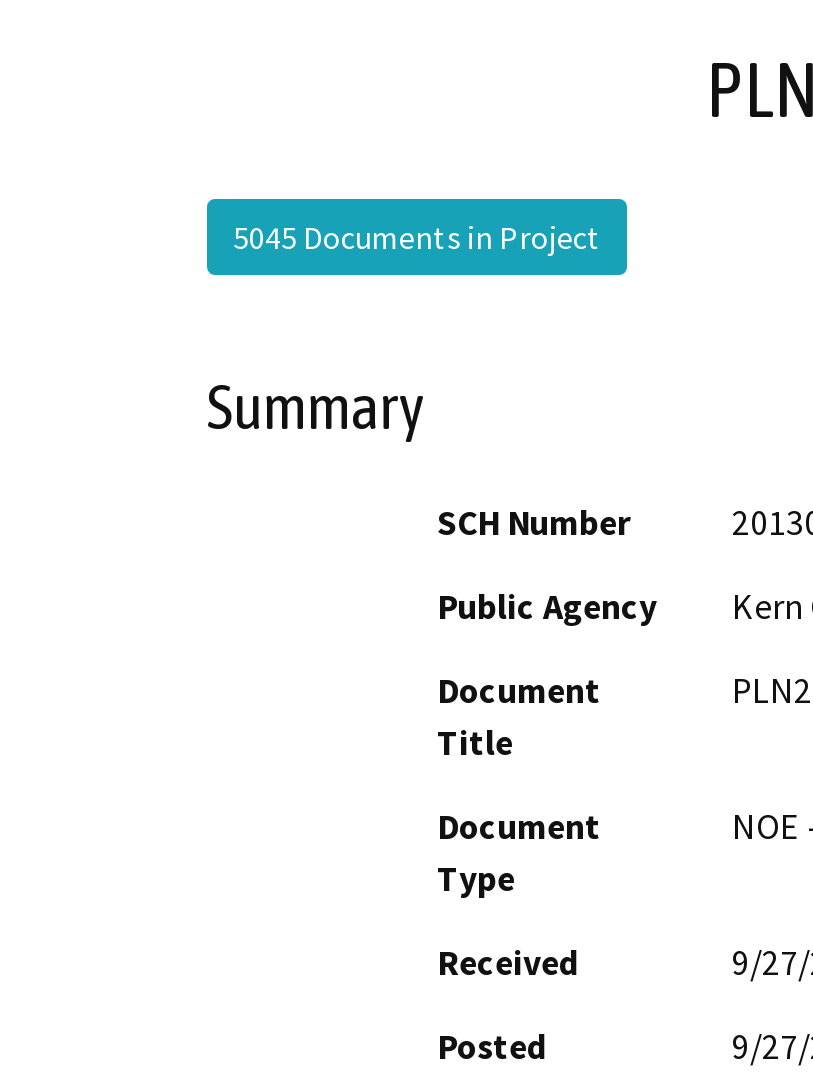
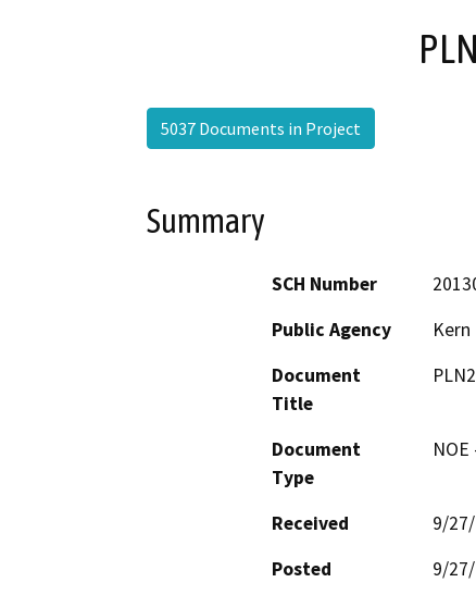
- 5045 Documents in Project
+ 5037 Documents in Project
